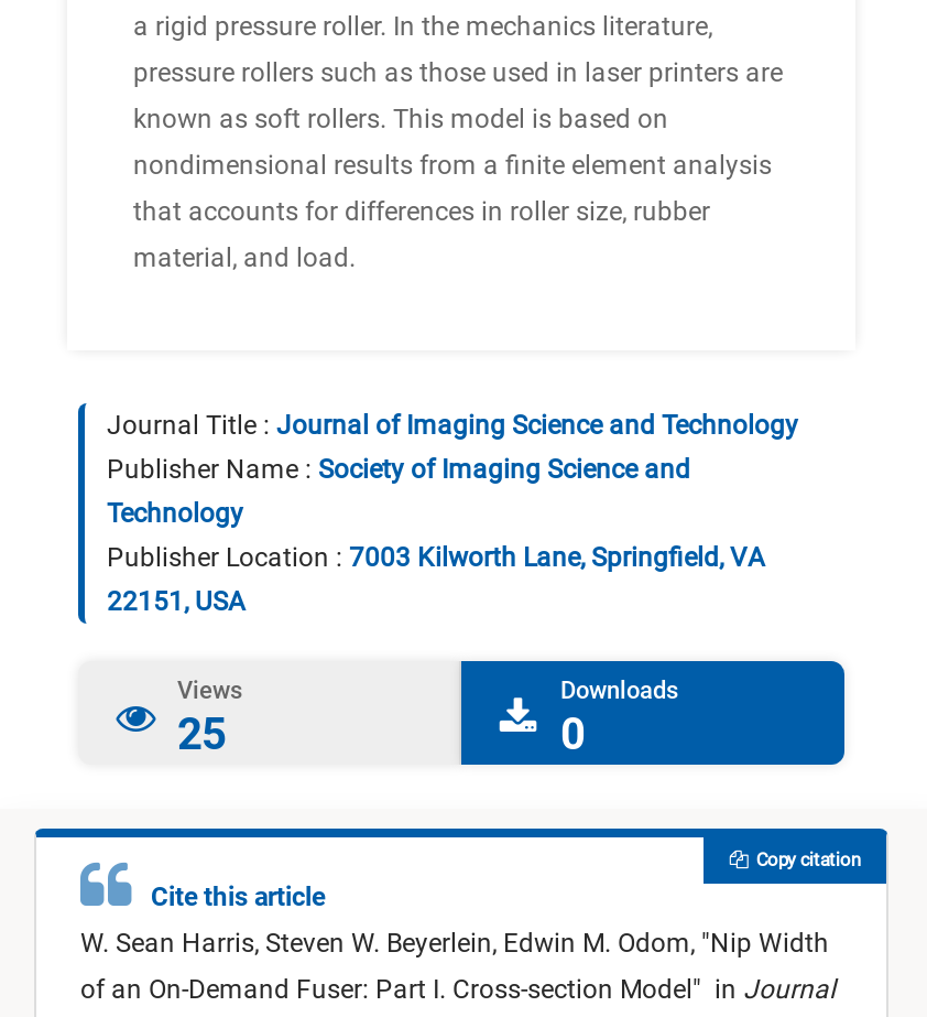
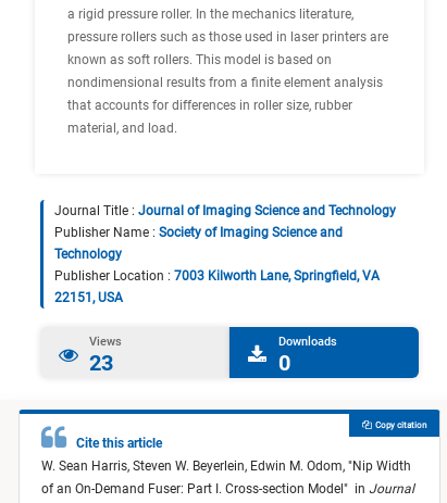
- 25
+ 23
